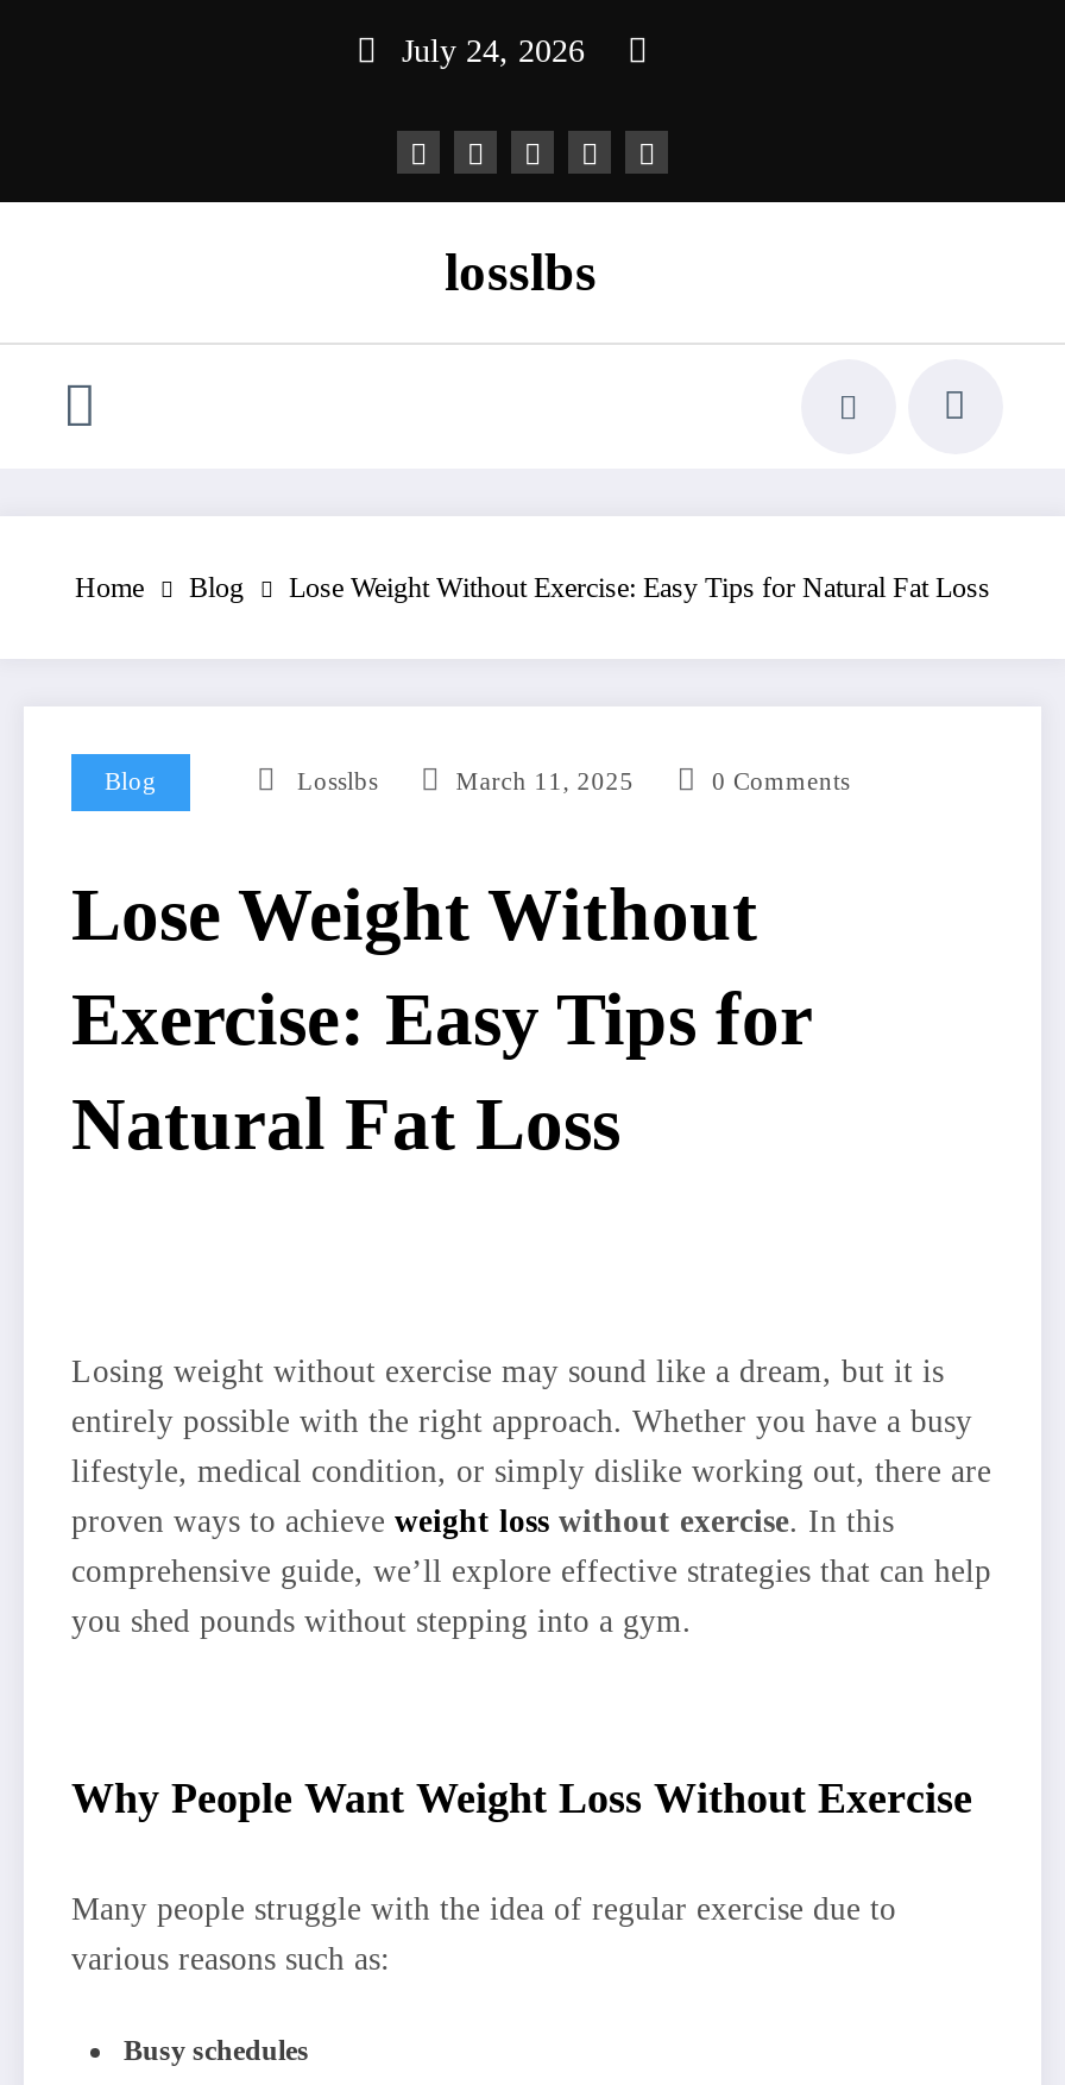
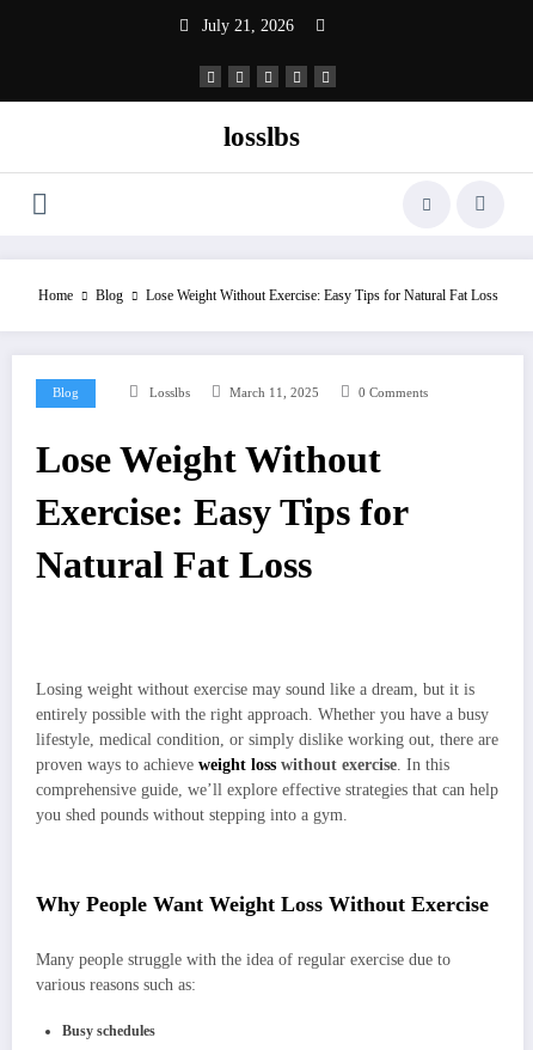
- July 24, 2026
+ July 21, 2026
